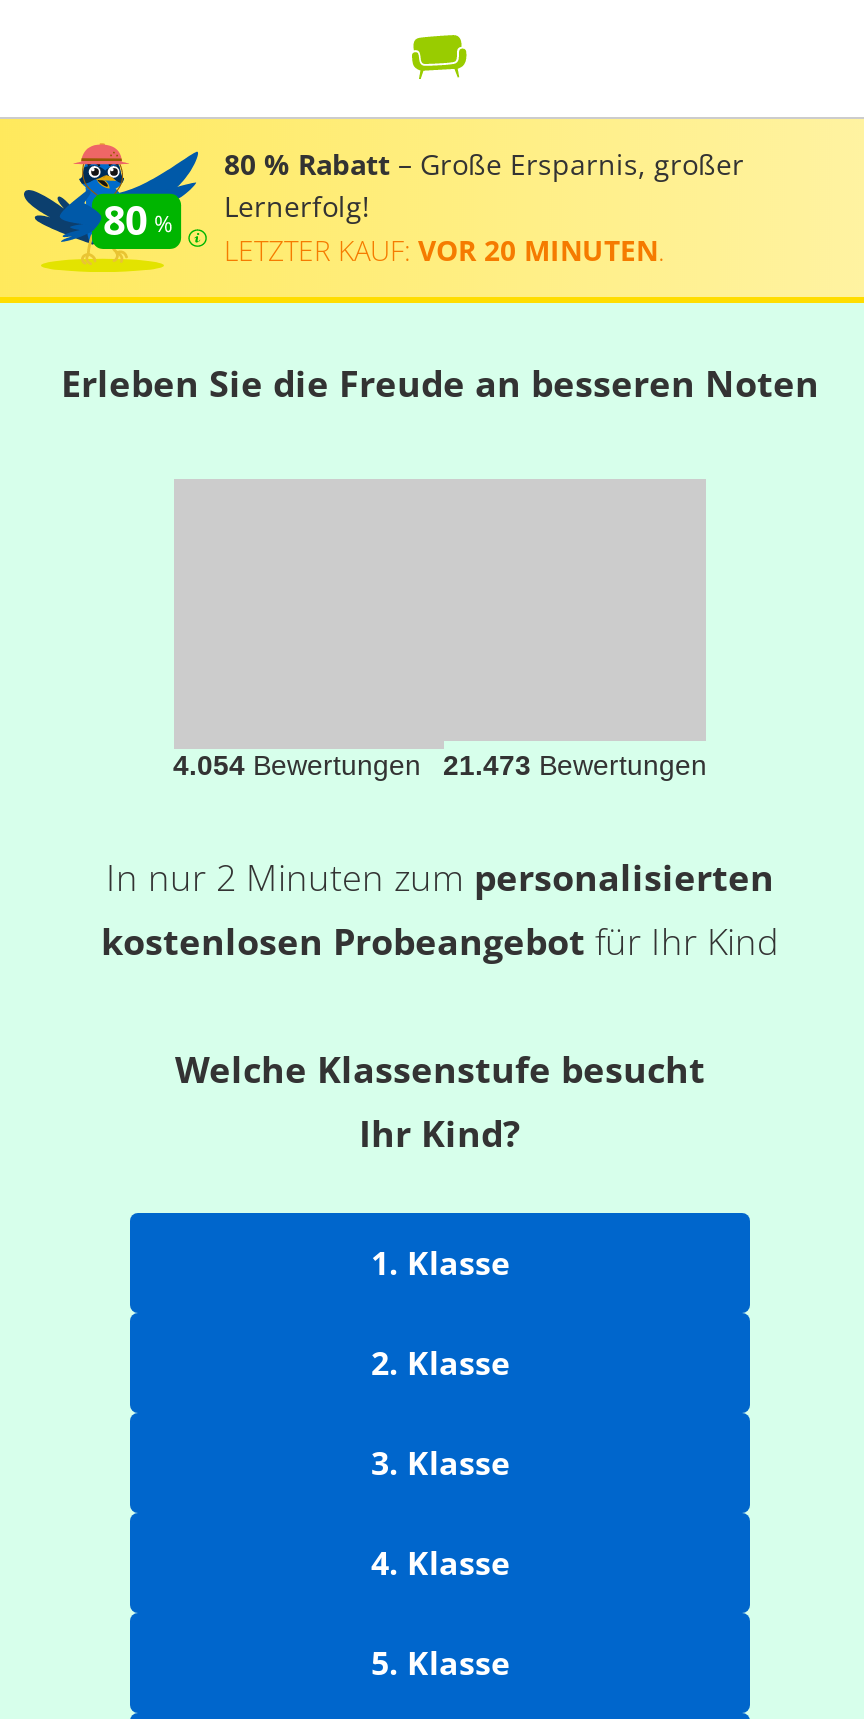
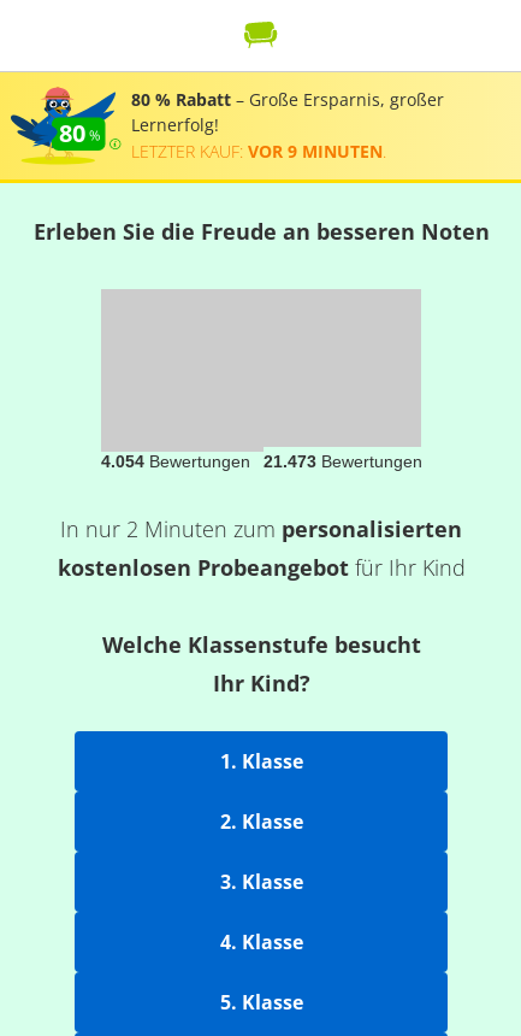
- LETZTER KAUF: VOR 20 MINUTEN.
+ LETZTER KAUF: VOR 9 MINUTEN.
